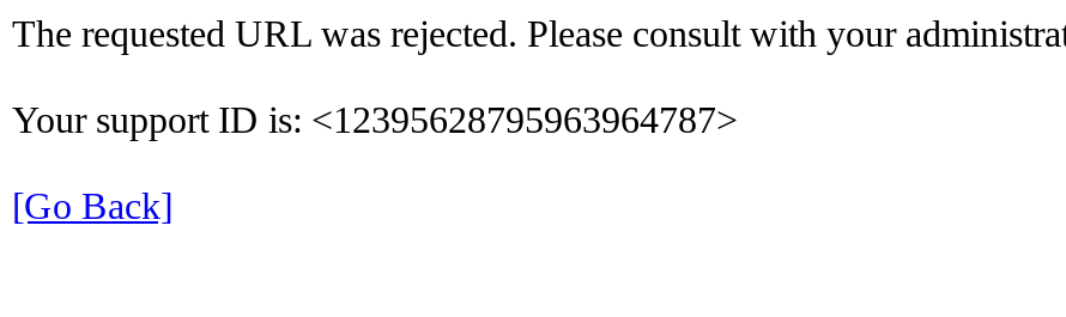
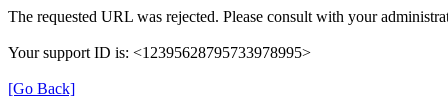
- Your support ID is: <12395628795963964787>
+ Your support ID is: <12395628795733978995>
